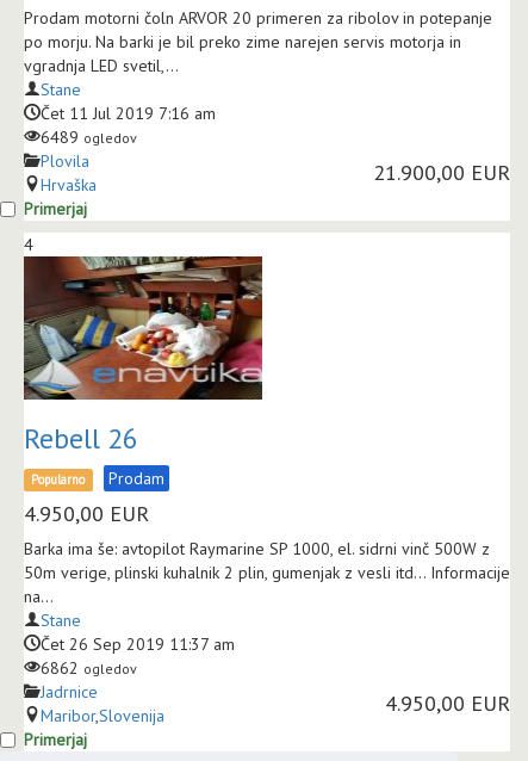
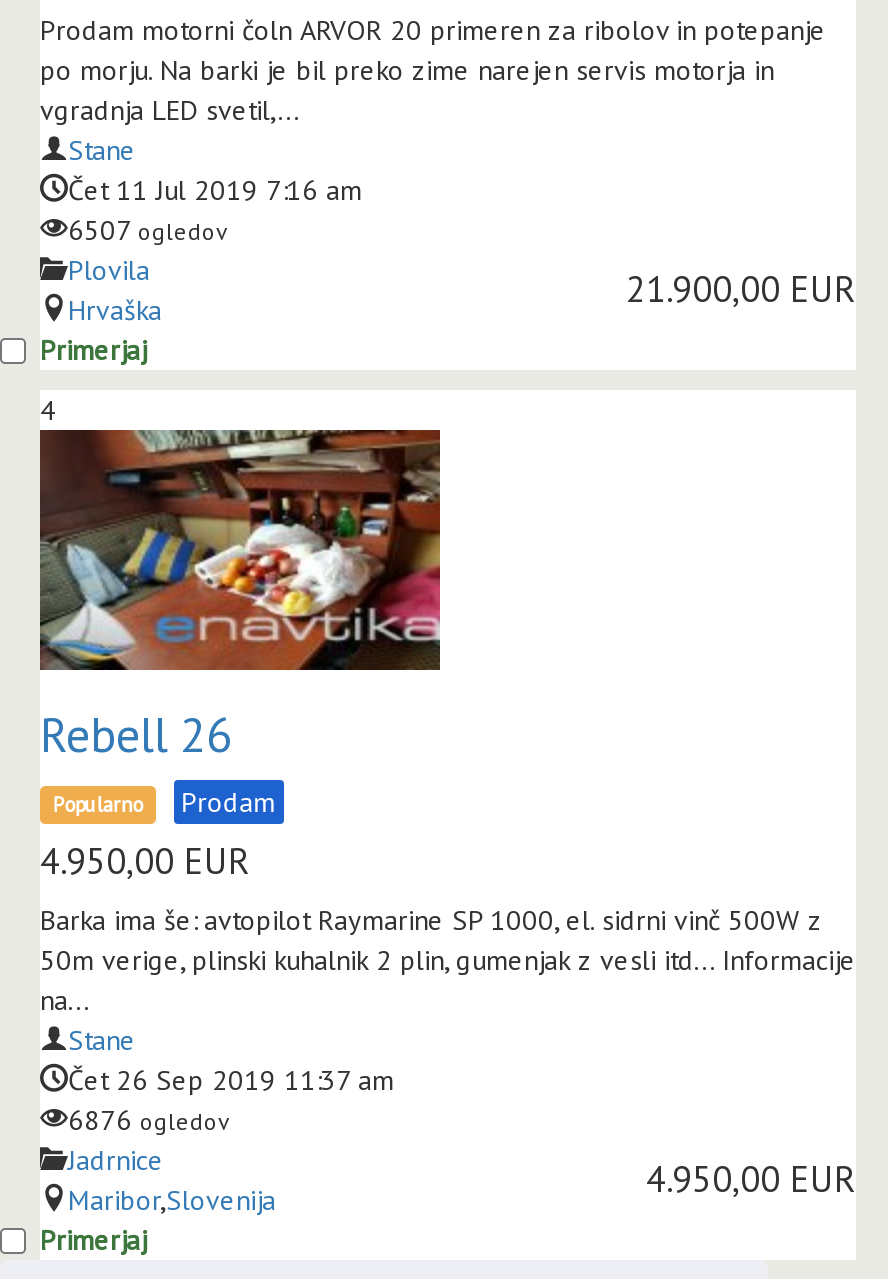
- 6489 ogledov
+ 6507 ogledov

- 6862 ogledov
+ 6876 ogledov
